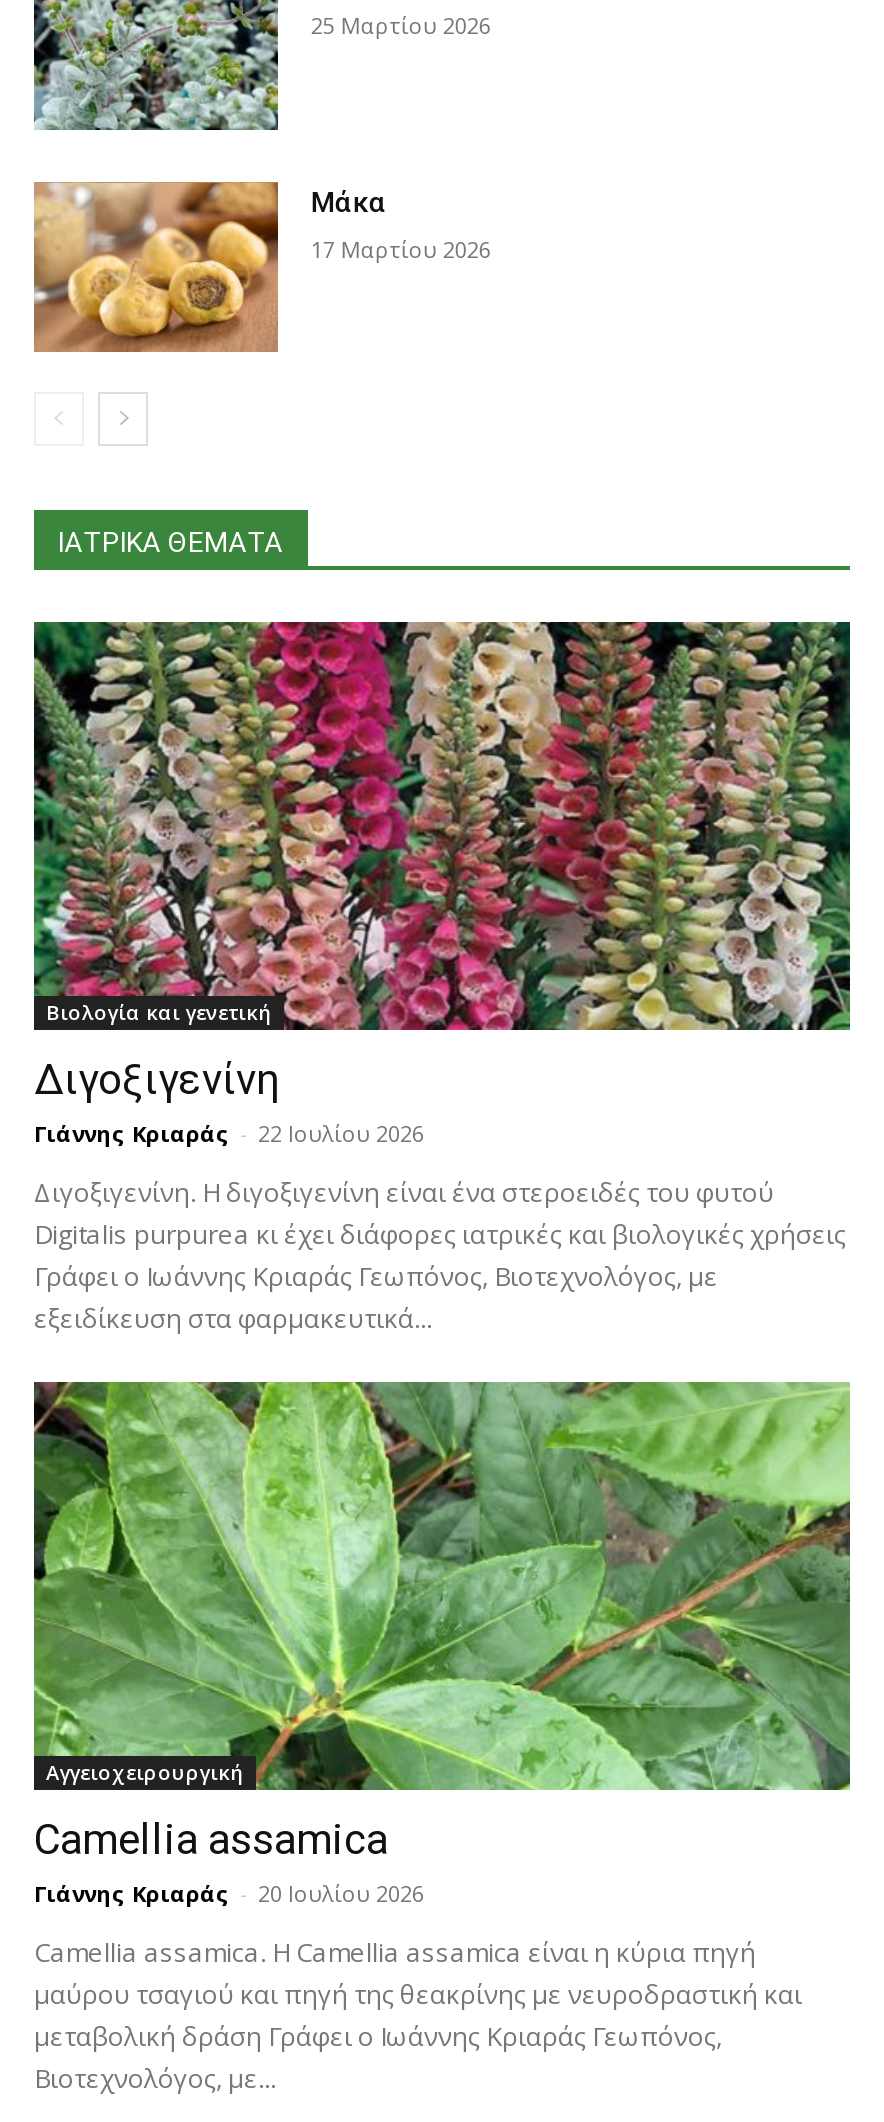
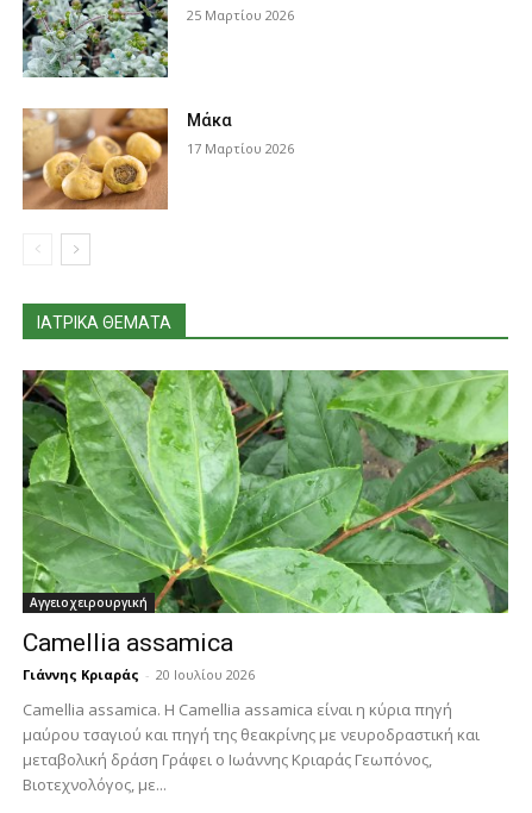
- [image]
- Βιολογία και γενετική
- Διγοξιγενίνη
- Γιάννης Κριαράς - 22 Ιουλίου 2026
- Διγοξιγενίνη. H διγοξιγενίνη είναι ένα στεροειδές του φυτού
- Digitalis purpurea κι έχει διάφορες ιατρικές και βιολογικές χρήσεις
- Γράφει ο Ιωάννης Κριαράς Γεωπόνος, Βιοτεχνολόγος, με
- εξειδίκευση στα φαρμακευτικά...
